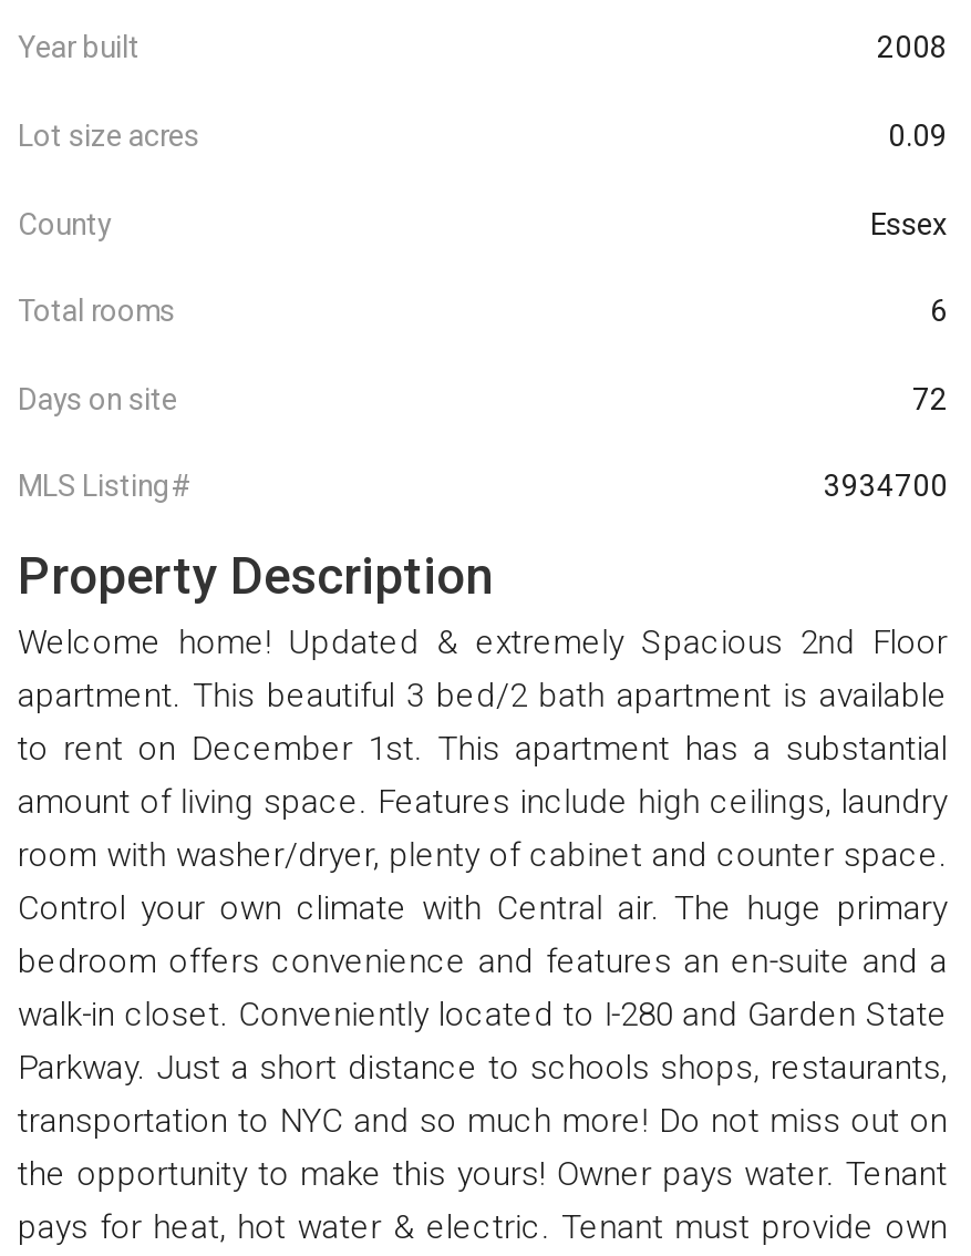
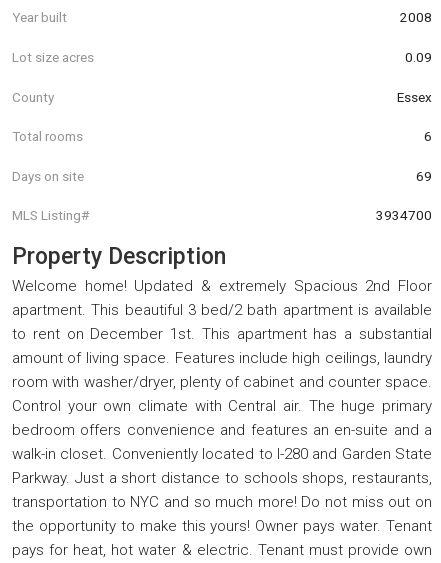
- 72
+ 69
